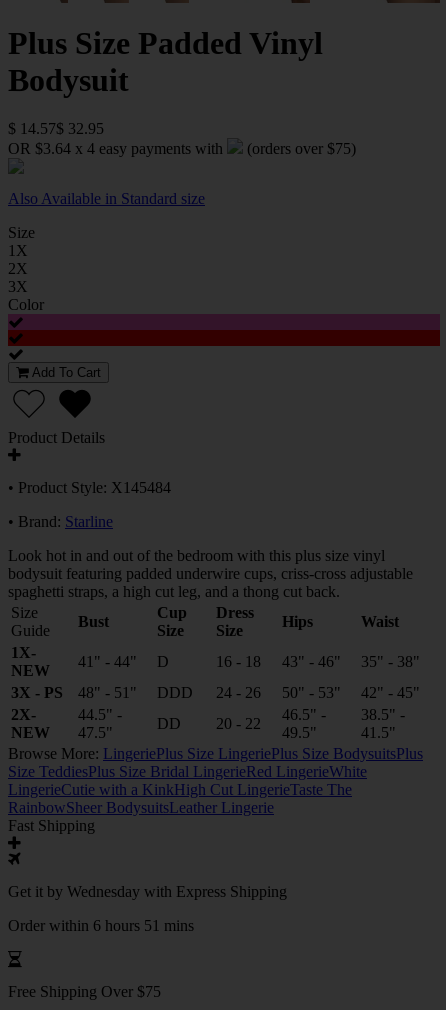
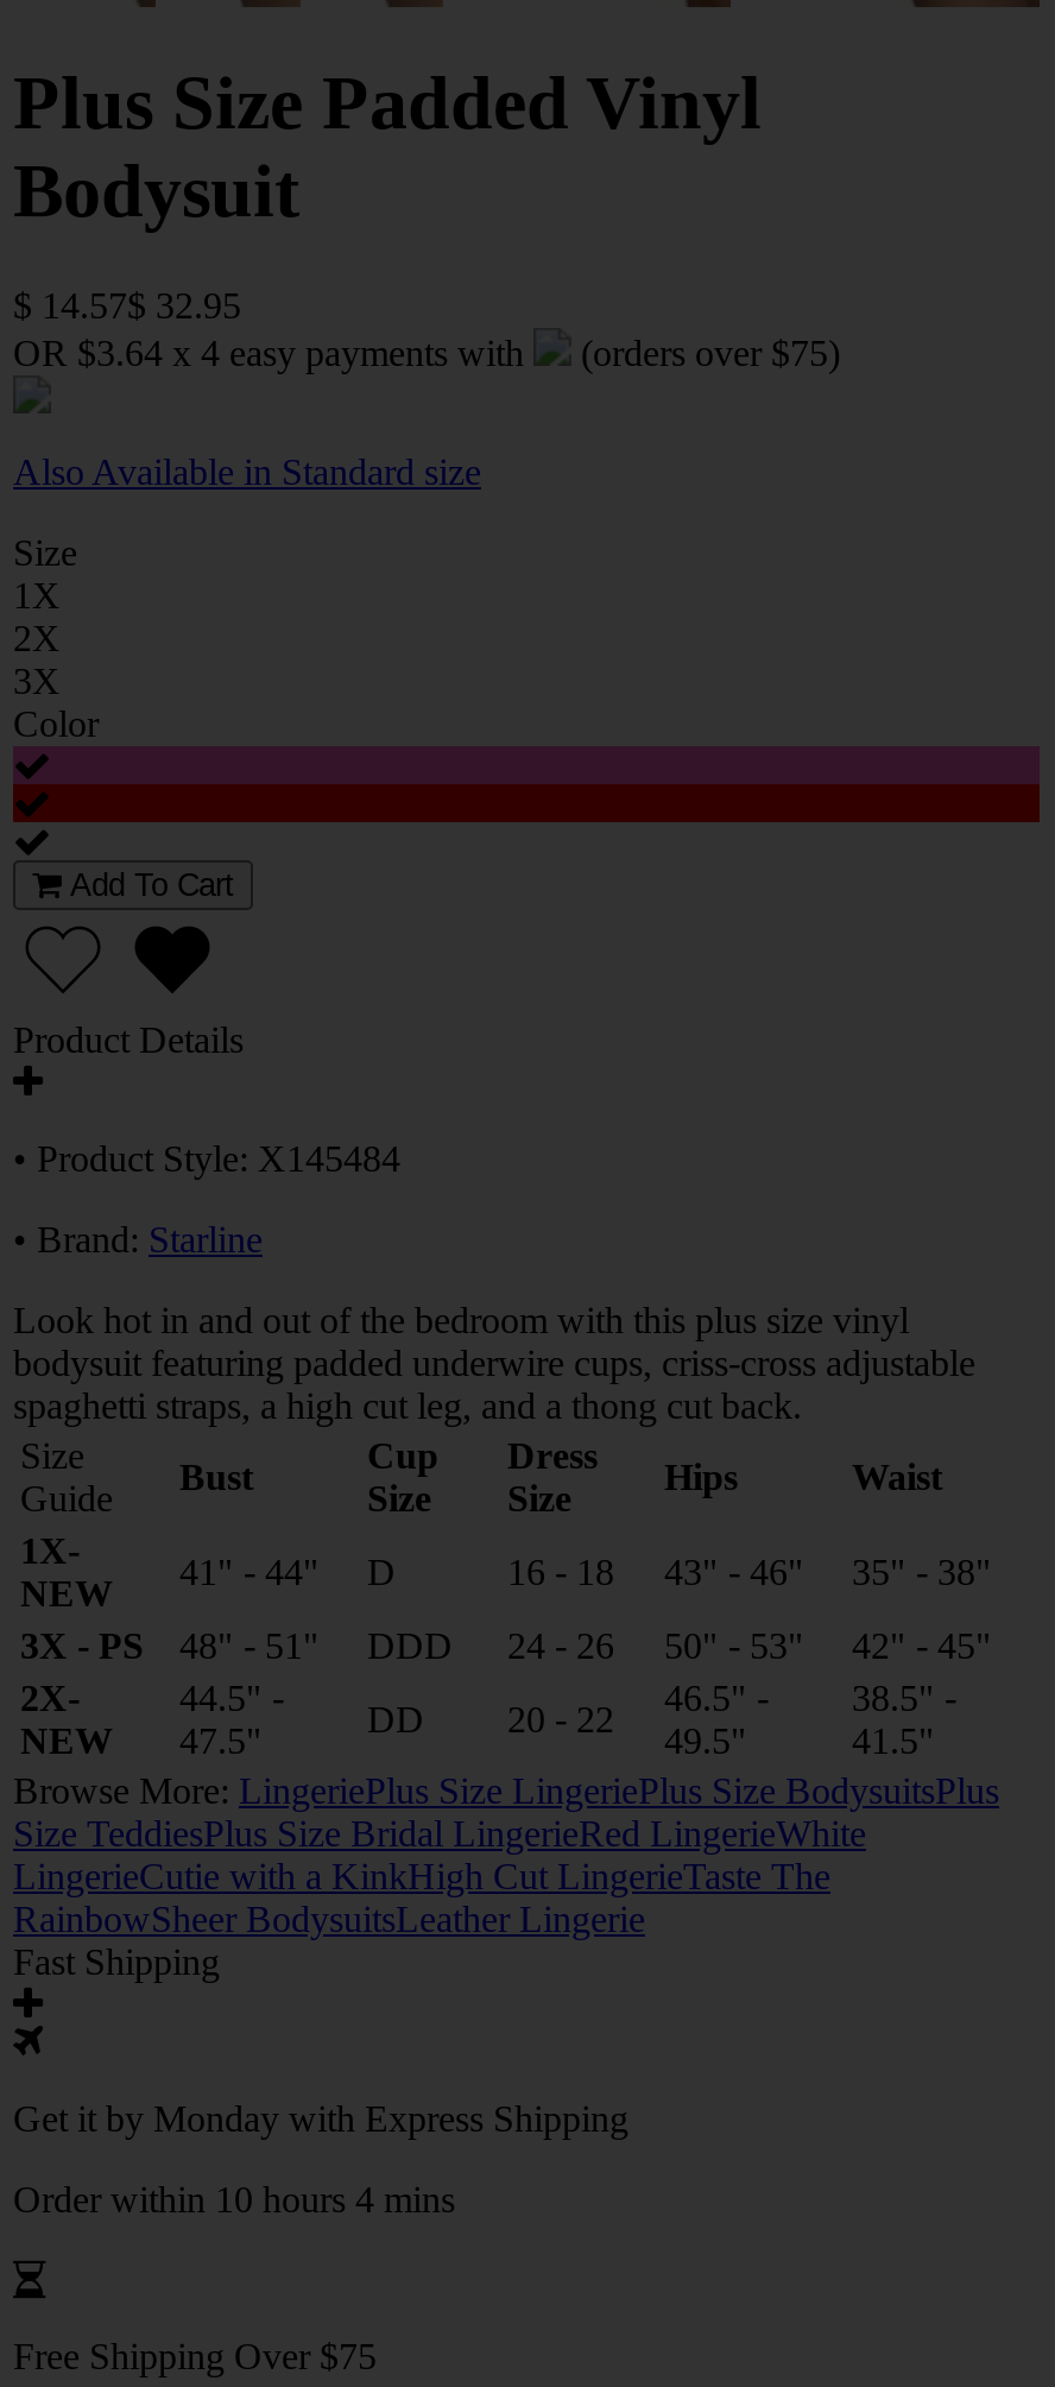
- Get it by Wednesday with Express Shipping
+ Get it by Monday with Express Shipping

- Order within 6 hours 51 mins
+ Order within 10 hours 4 mins
